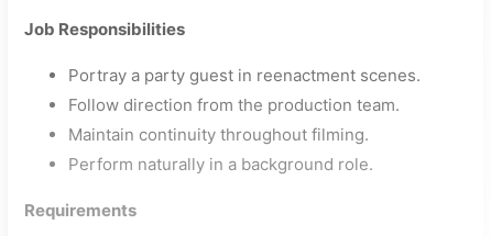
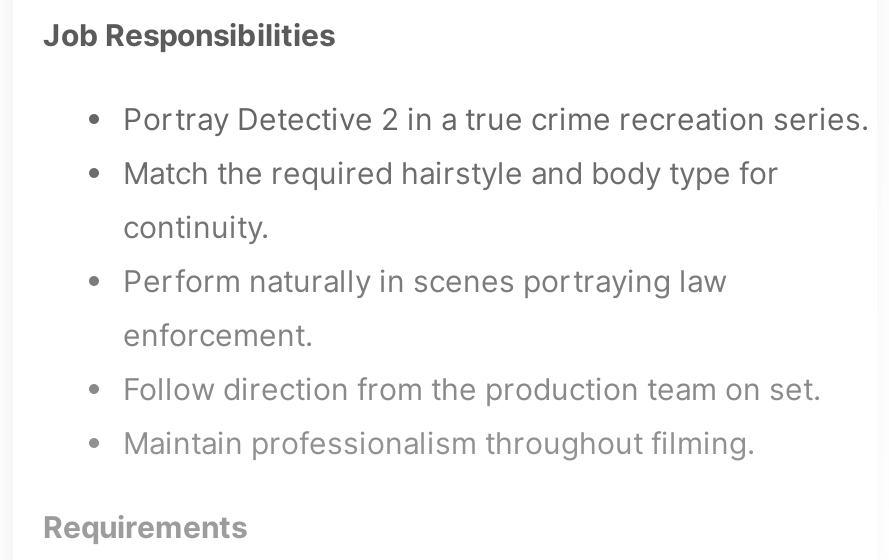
- Portray a party guest in reenactment scenes.
- Follow direction from the production team.
- Maintain continuity throughout filming.
- Perform naturally in a background role.
+ Portray Detective 2 in a true crime recreation series.
+ Match the required hairstyle and body type for
+ continuity.
+ Perform naturally in scenes portraying law
+ enforcement.
+ Follow direction from the production team on set.
+ Maintain professionalism throughout filming.
